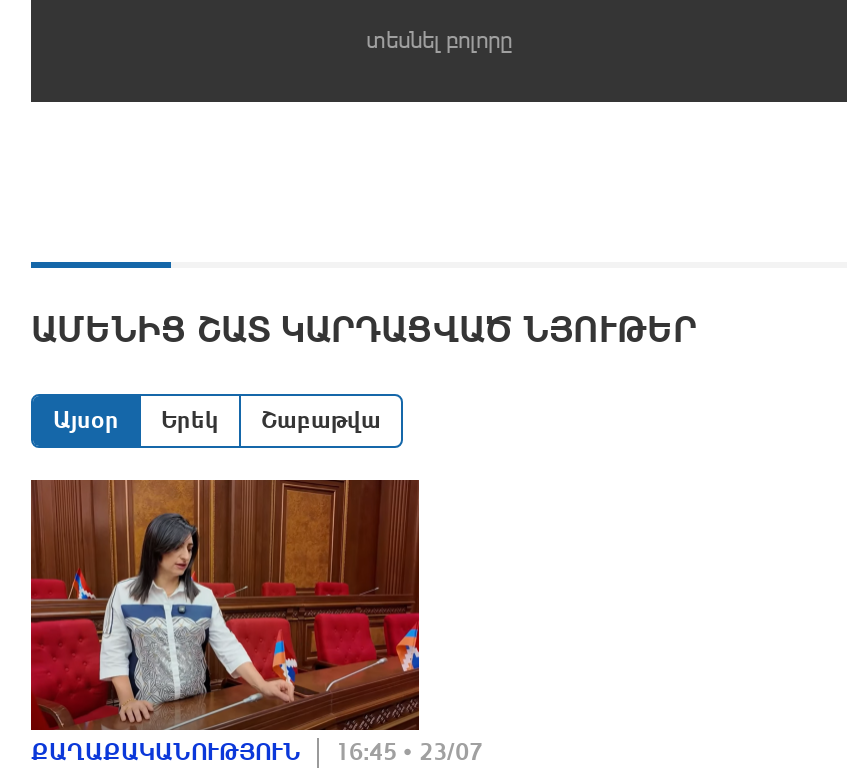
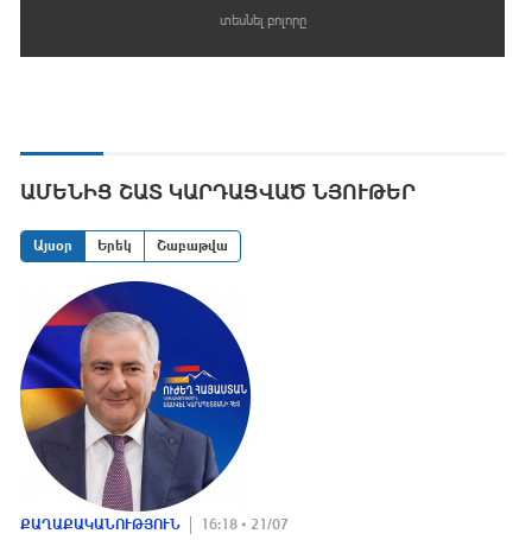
- [image]
- ՔԱՂԱՔԱԿԱՆՈՒԹՅՈՒՆ 16:45 • 23/07
+ [image]
+ ՔԱՂԱՔԱԿԱՆՈՒԹՅՈՒՆ 16:18 • 21/07
